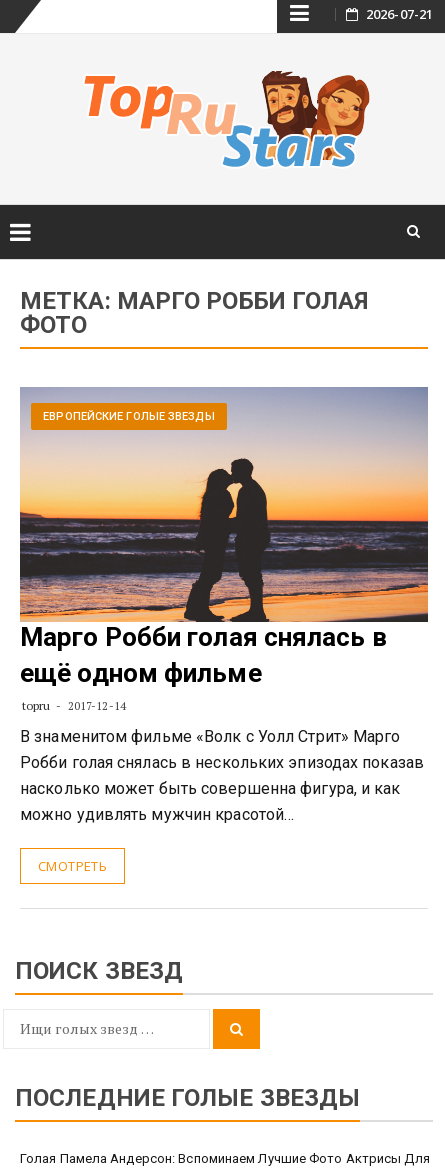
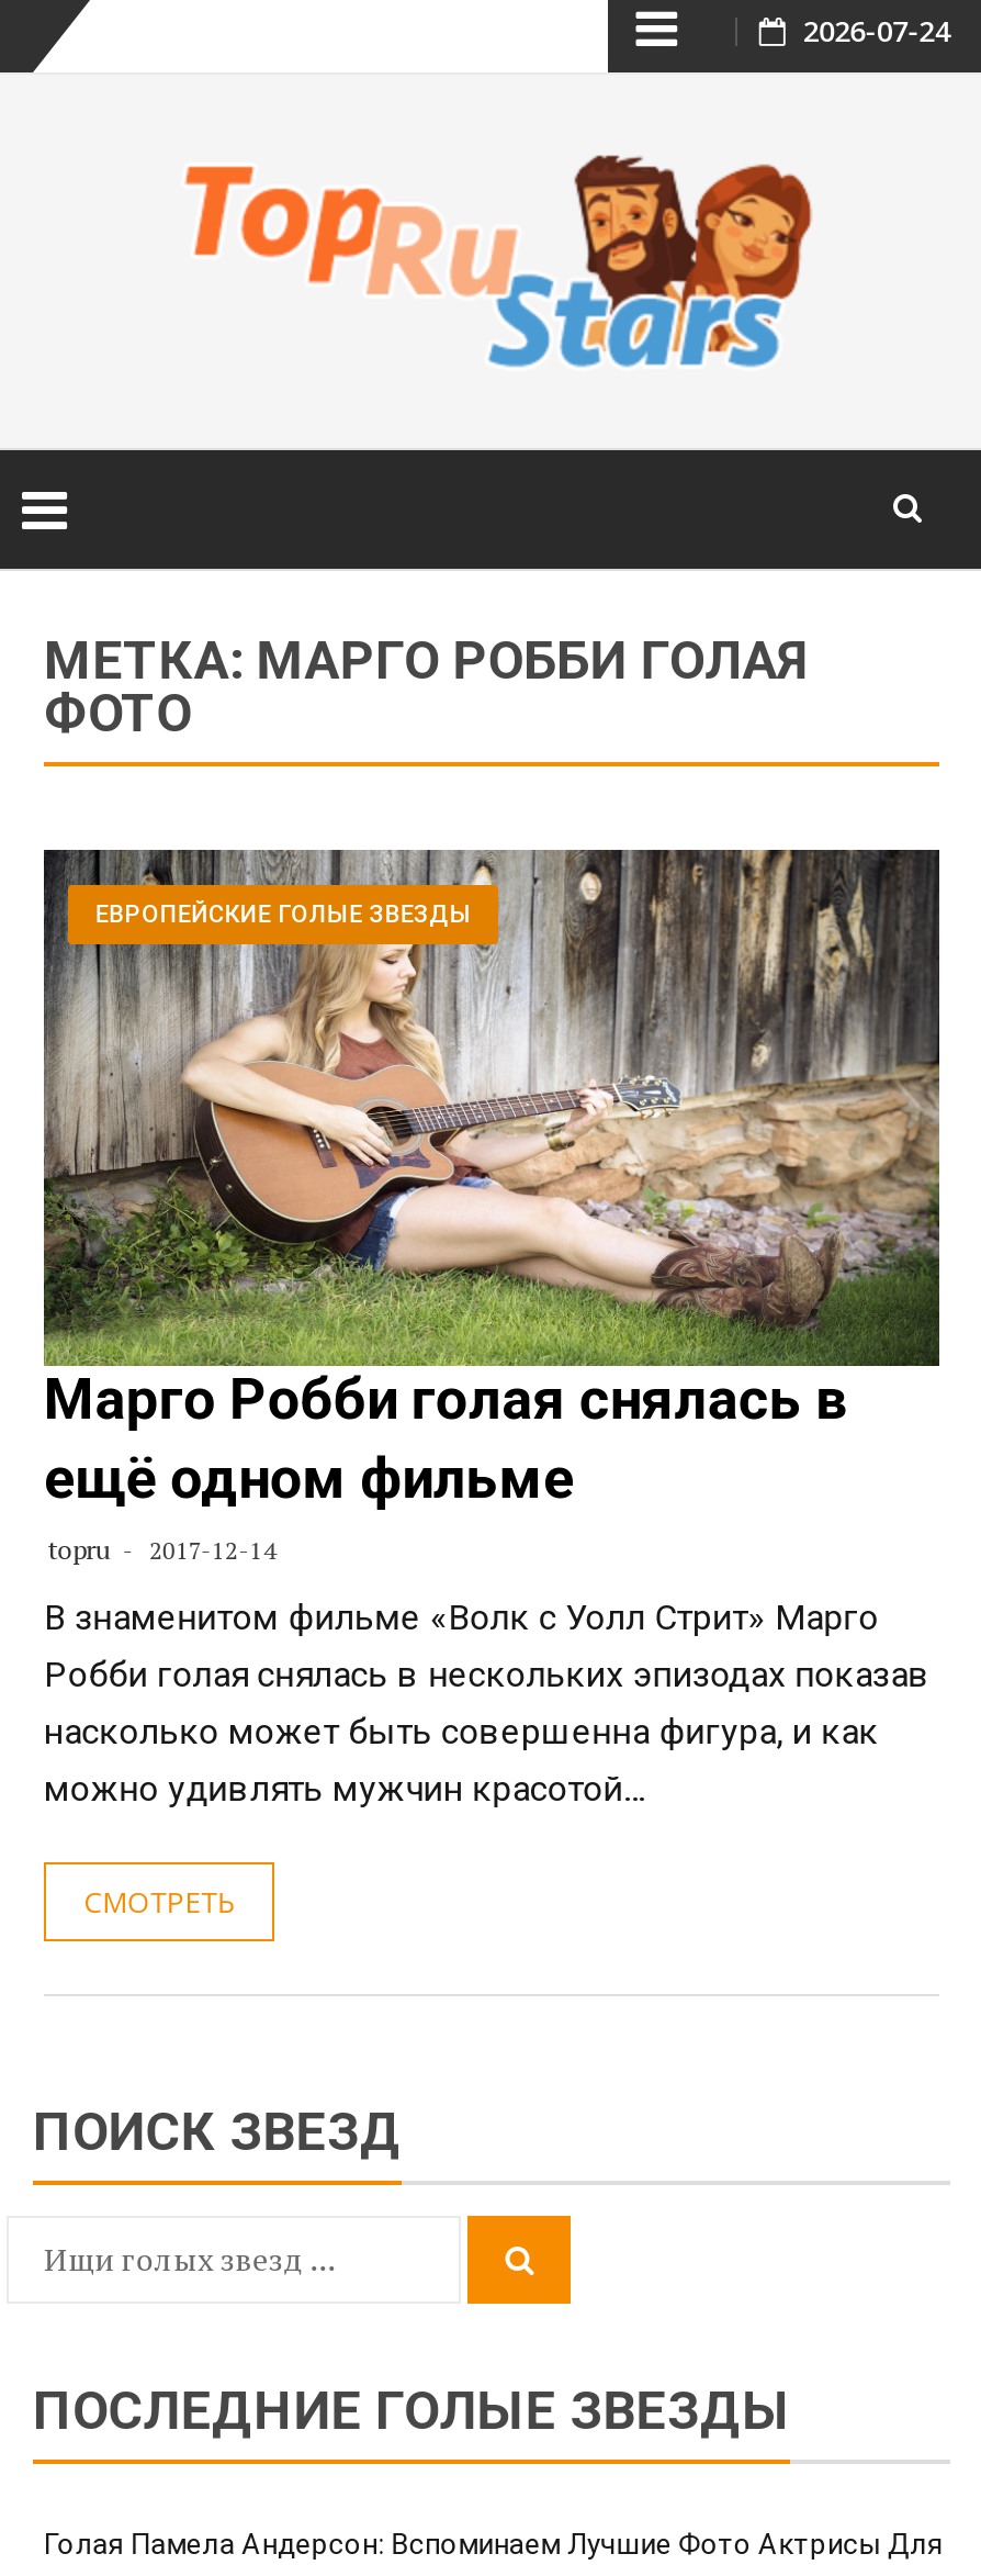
- 2026-07-21
+ 2026-07-24

- [image]
+ [image]
